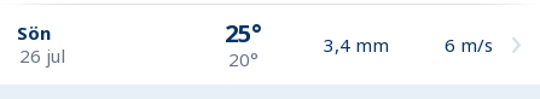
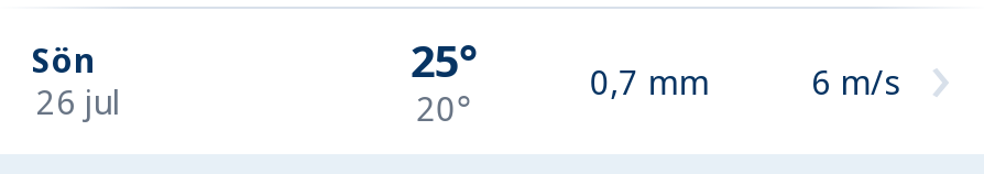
- 3,4 mm
+ 0,7 mm
